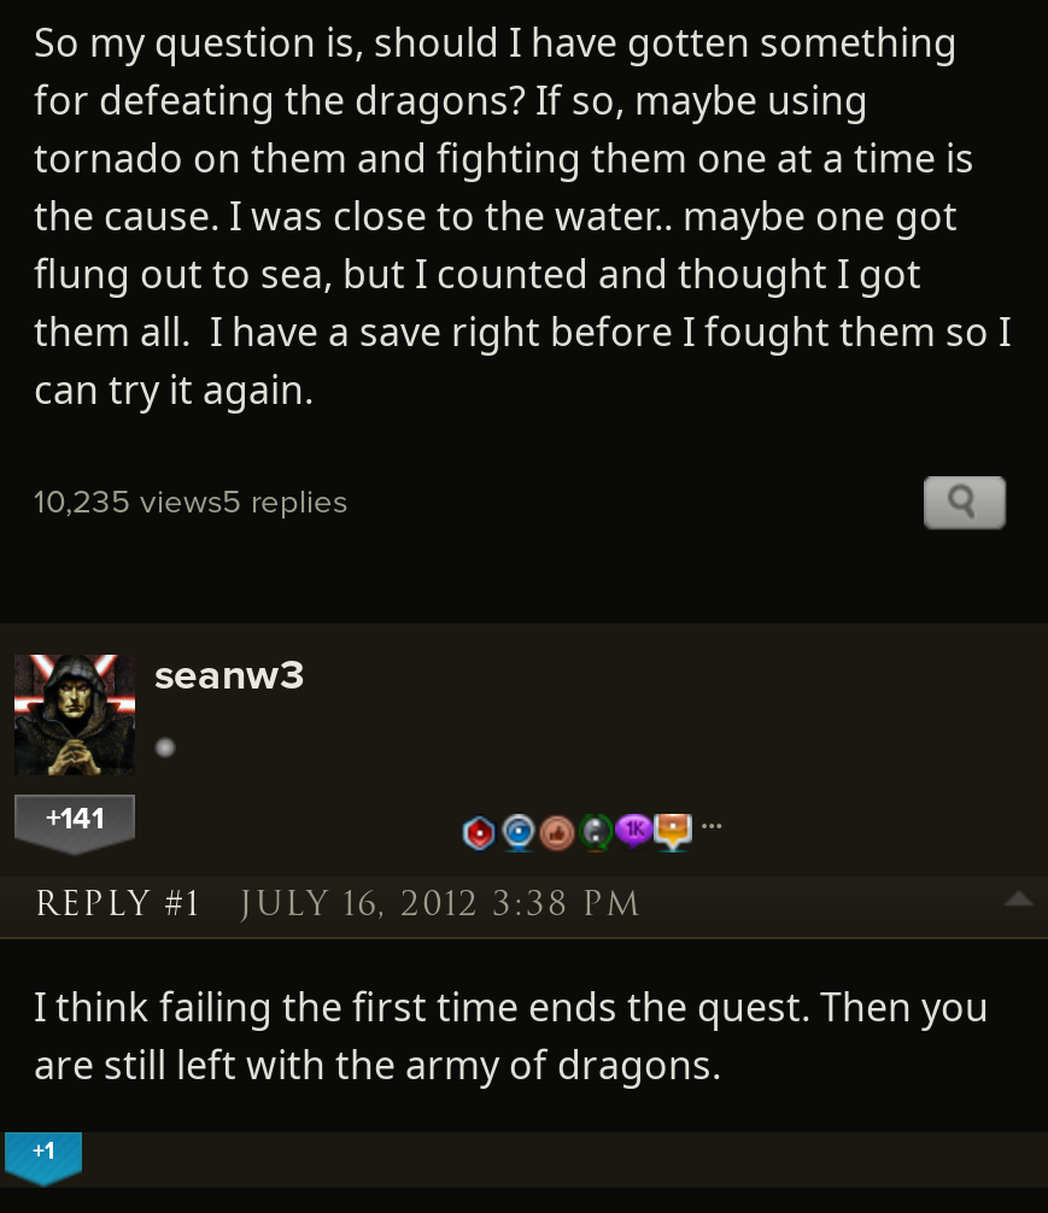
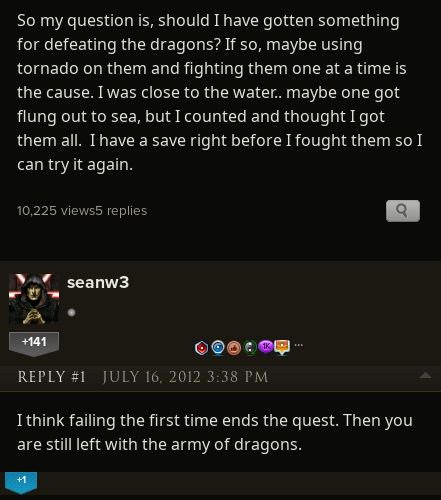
- 10,235 views5 replies
+ 10,225 views5 replies
